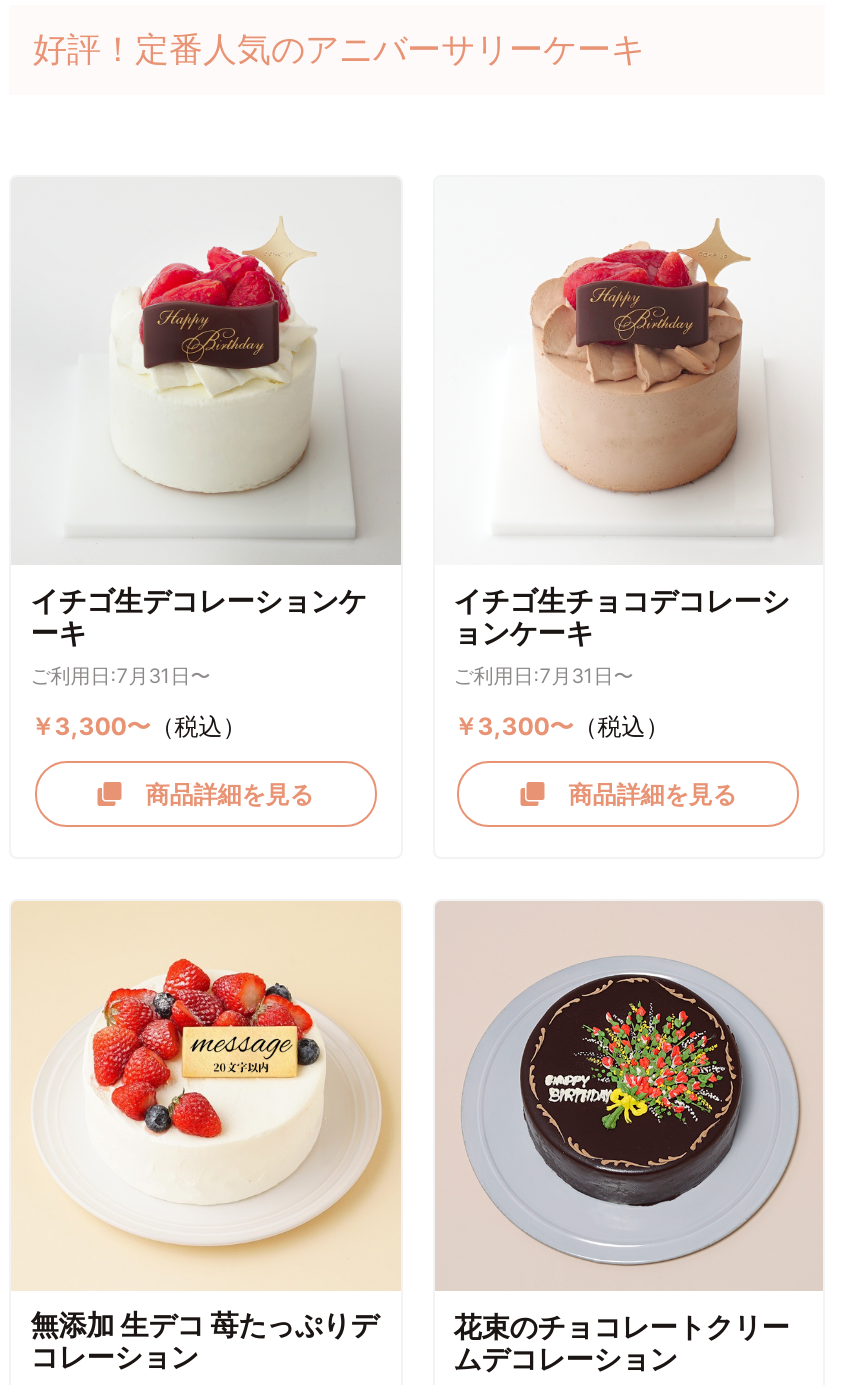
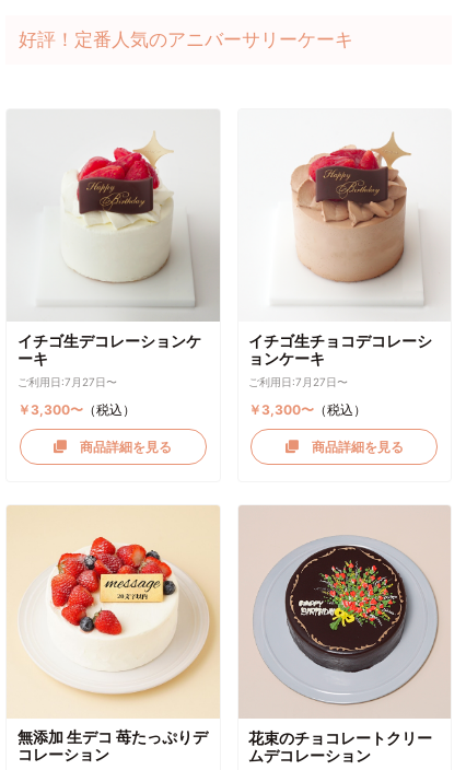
- ご利用日:7月31日〜
+ ご利用日:7月27日〜

- ご利用日:7月31日〜
+ ご利用日:7月27日〜
